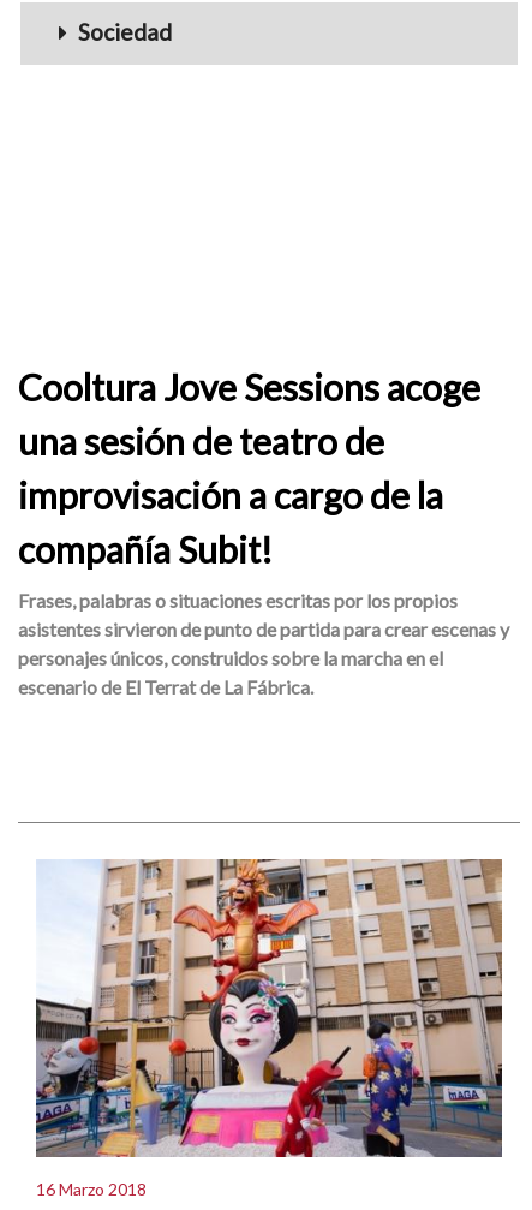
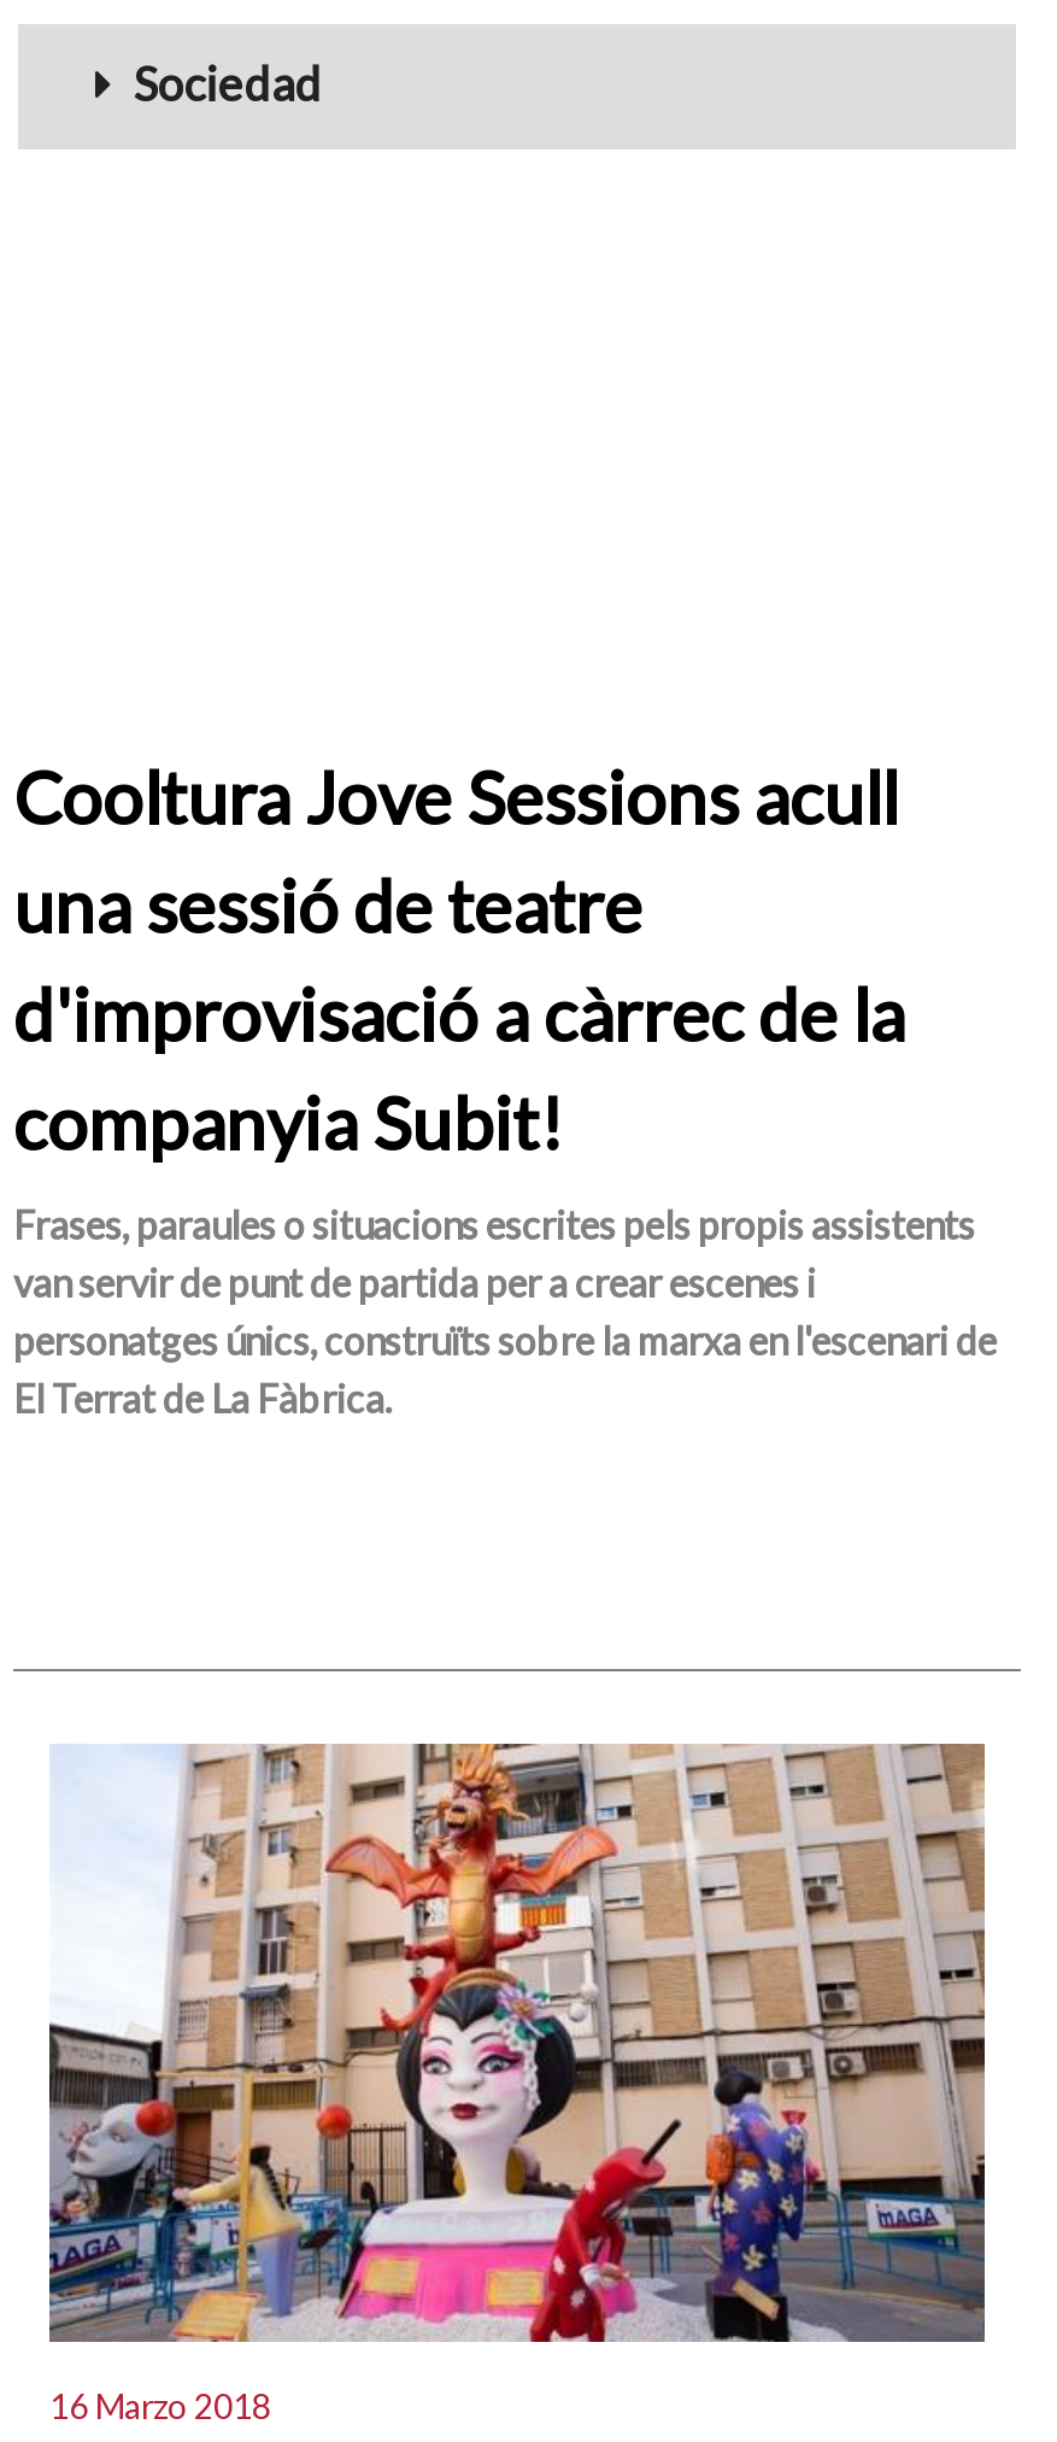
- Cooltura Jove Sessions acoge
- una sesión de teatro de
- improvisación a cargo de la
- compañía Subit!
- Frases, palabras o situaciones escritas por los propios
- asistentes sirvieron de punto de partida para crear escenas y
- personajes únicos, construidos sobre la marcha en el
- escenario de El Terrat de La Fábrica.
+ Cooltura Jove Sessions acull
+ una sessió de teatre
+ d'improvisació a càrrec de la
+ companyia Subit!
+ Frases, paraules o situacions escrites pels propis assistents
+ van servir de punt de partida per a crear escenes i
+ personatges únics, construïts sobre la marxa en l'escenari de
+ El Terrat de La Fàbrica.
